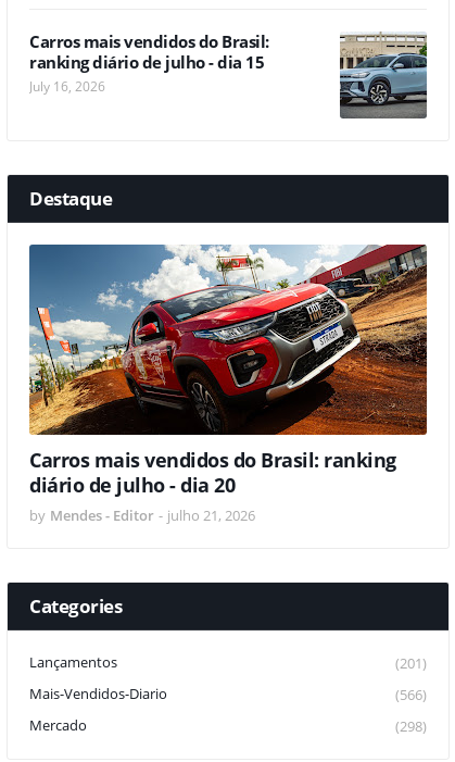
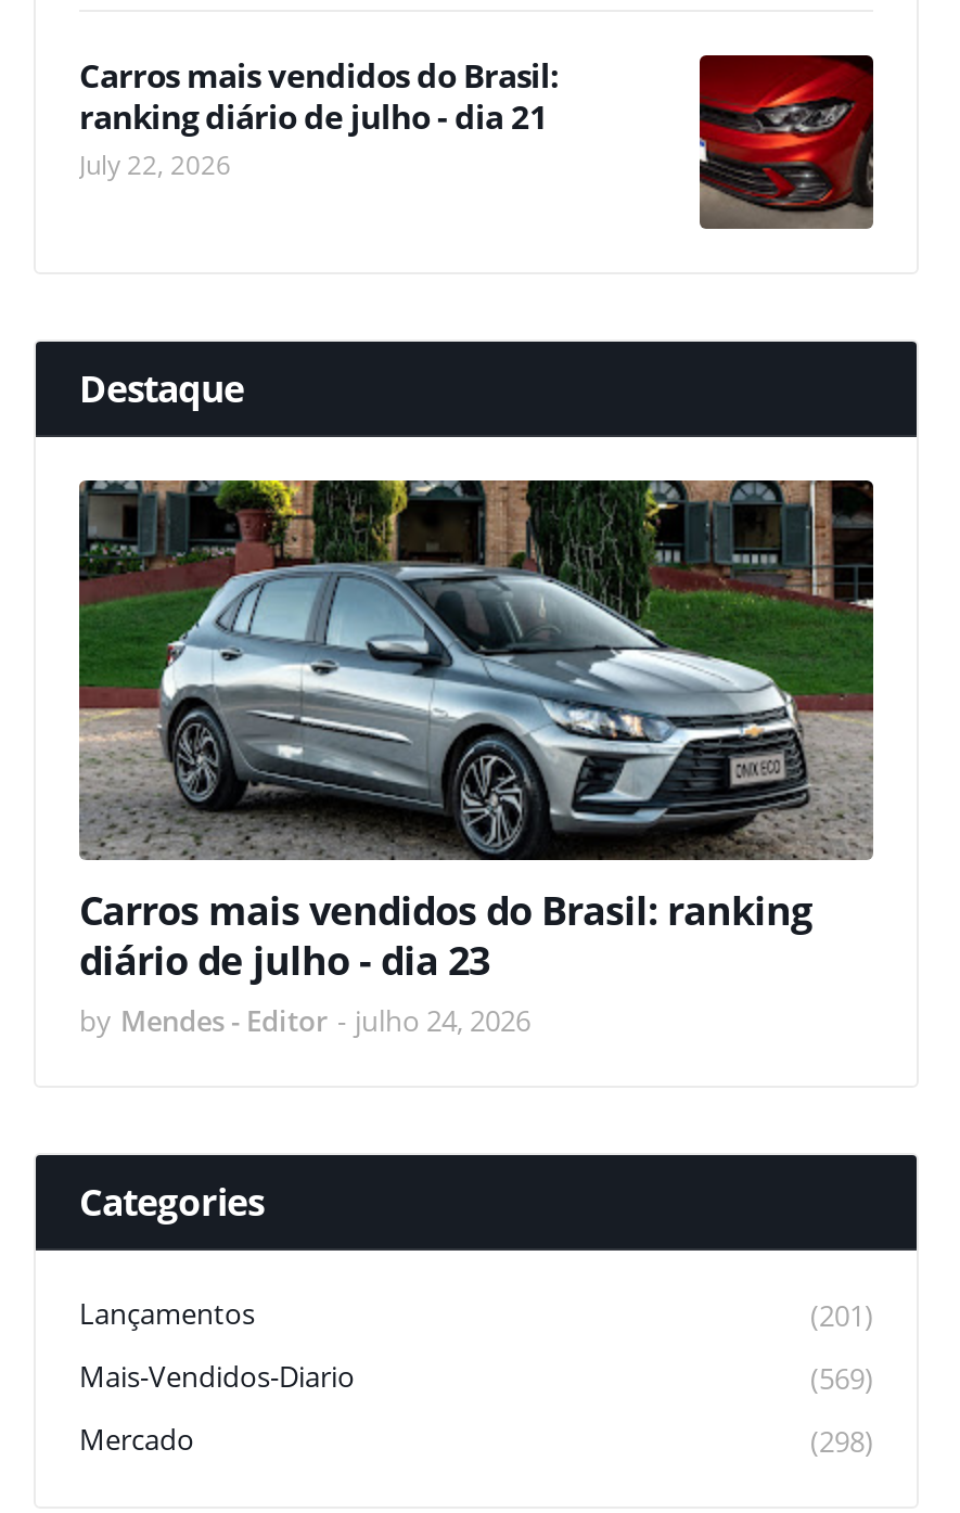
- [image]
+ [image]

- ranking diário de julho - dia 15
+ ranking diário de julho - dia 21

- July 16, 2026
+ July 22, 2026

- [image]
- diário de julho - dia 20
+ [image]
+ diário de julho - dia 23

- by Mendes - Editor - julho 21, 2026
+ by Mendes - Editor - julho 24, 2026

- (566)
+ (569)
